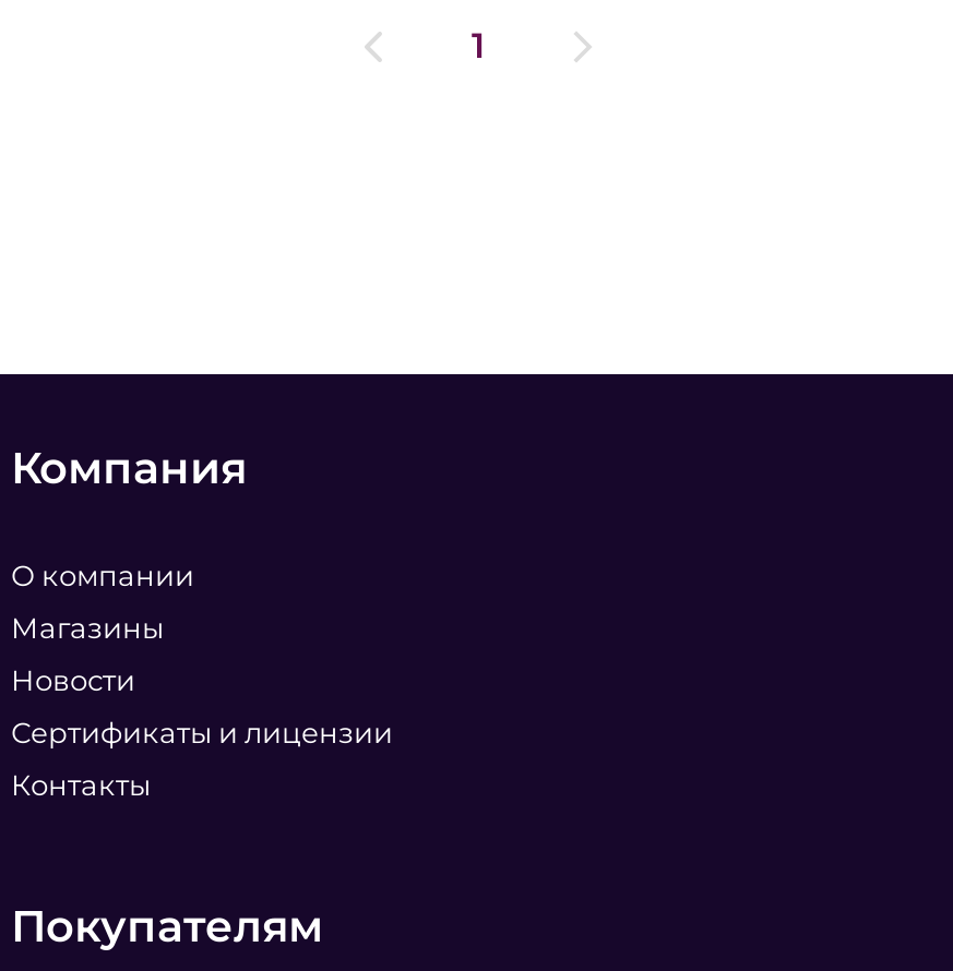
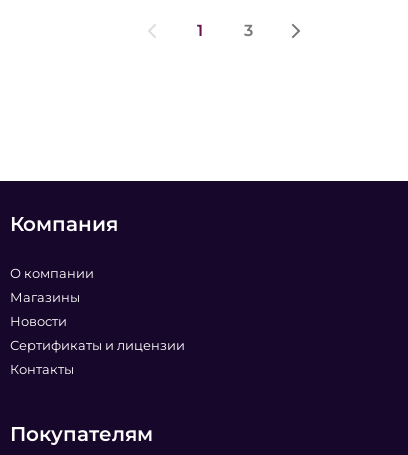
+ 3
